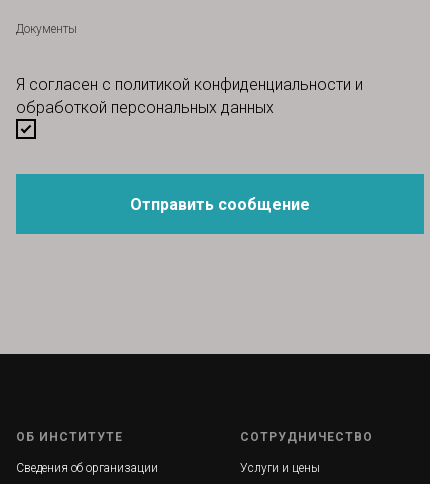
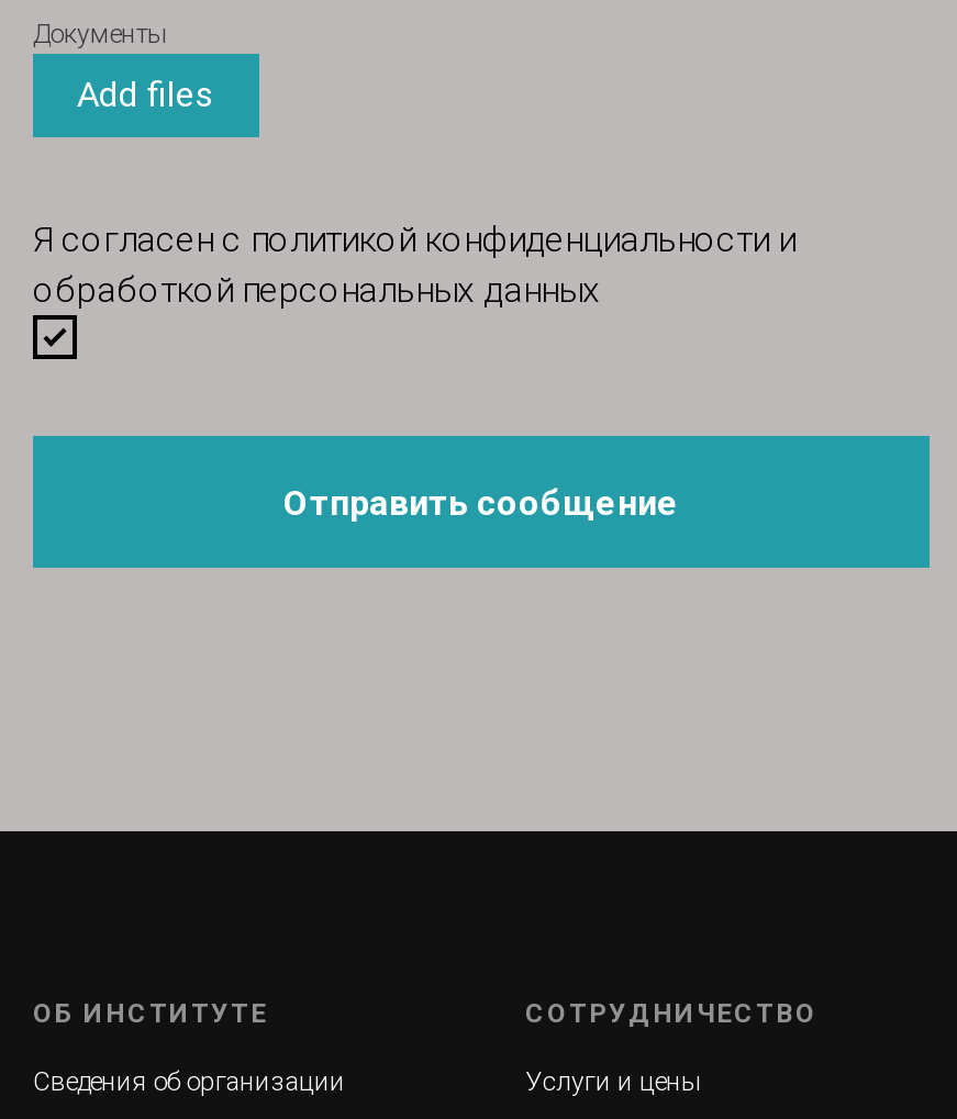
+ Add files
